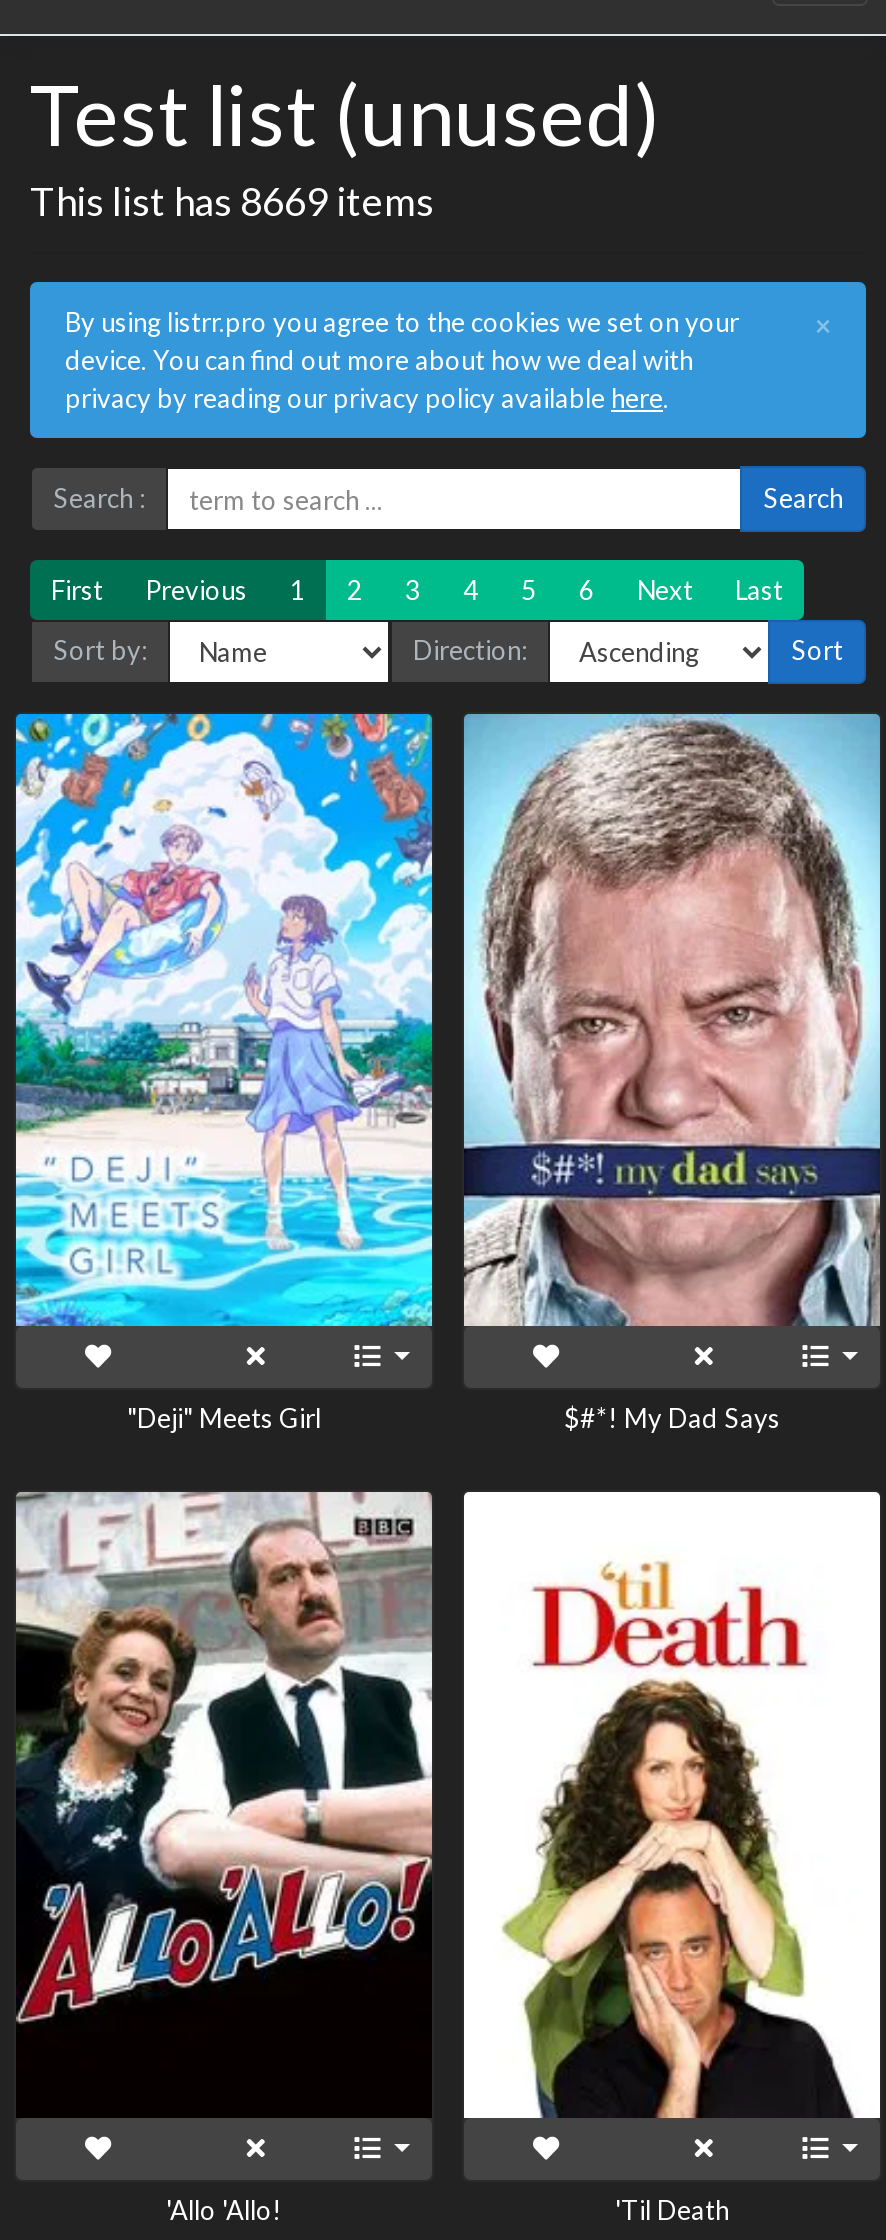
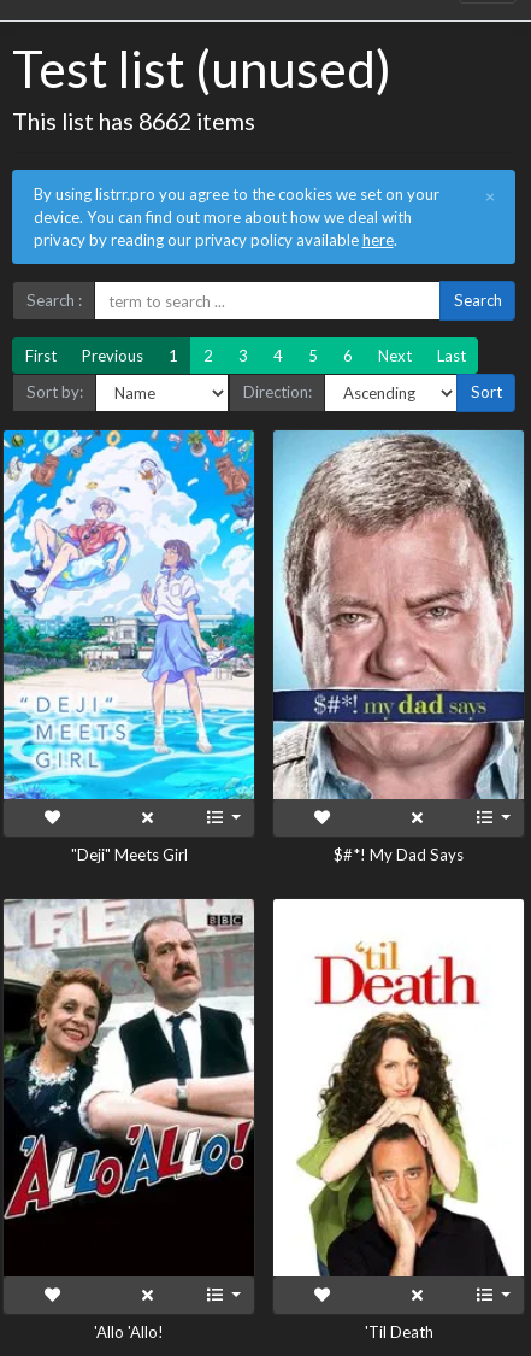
- This list has 8669 items
+ This list has 8662 items
